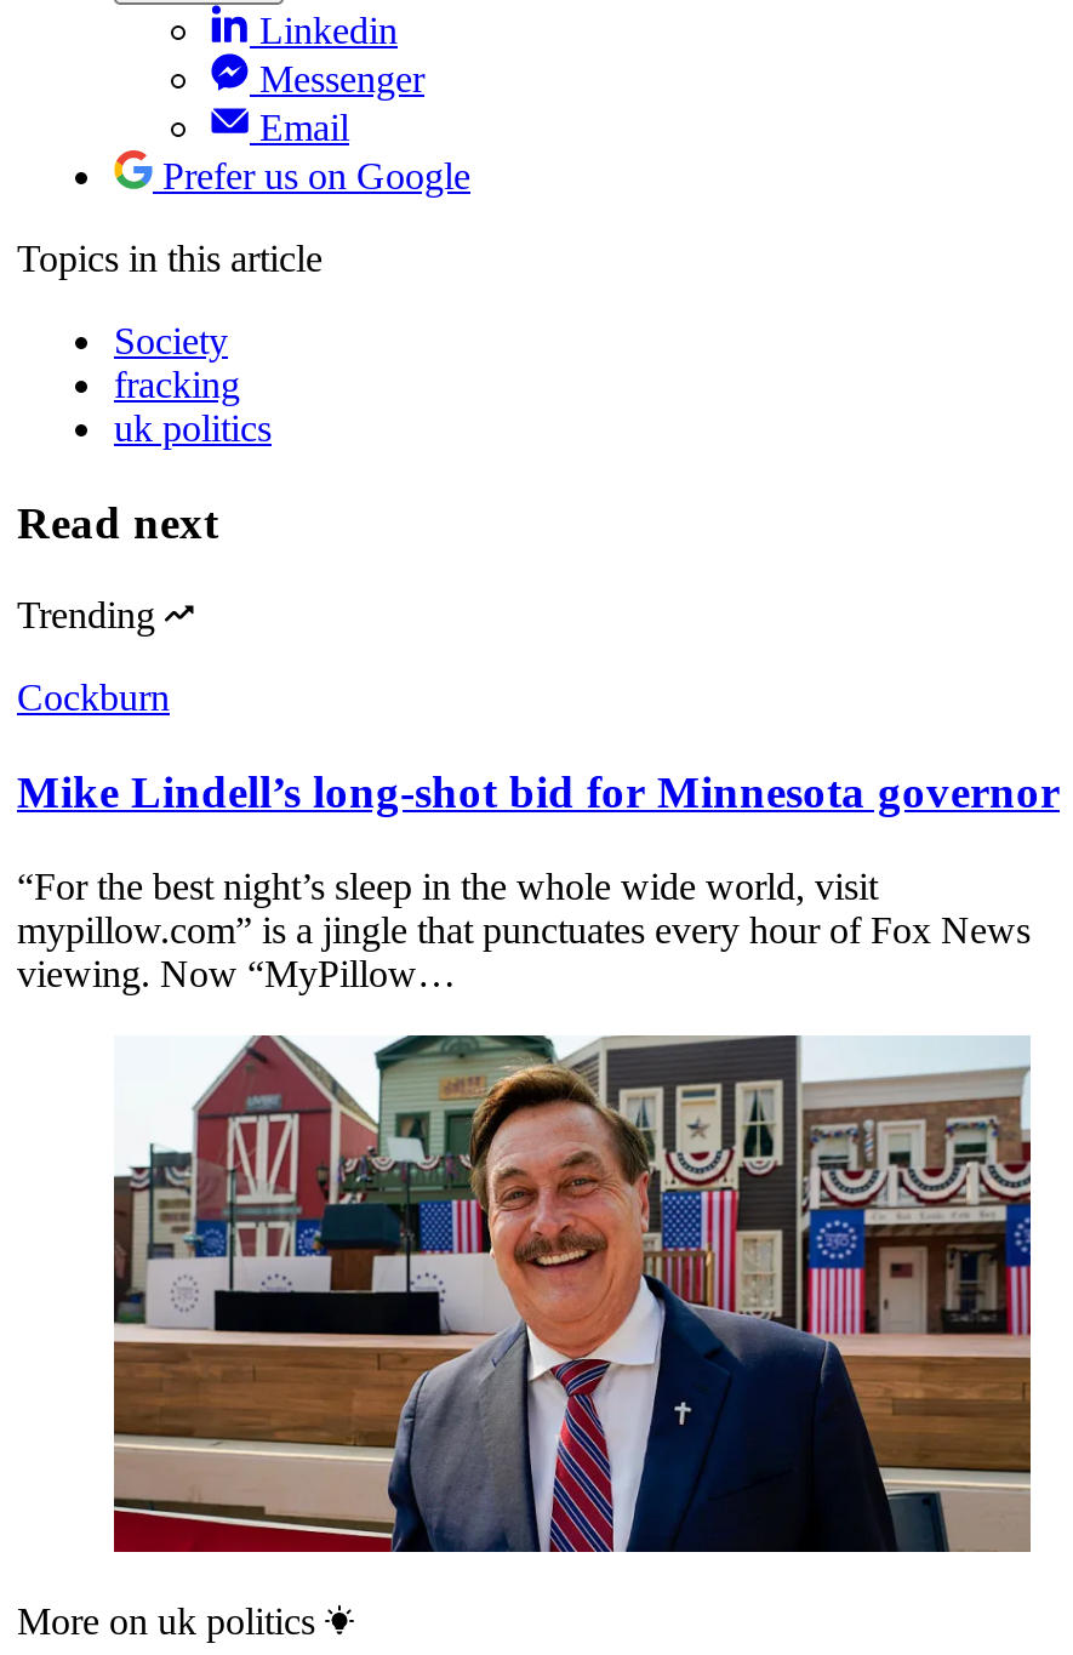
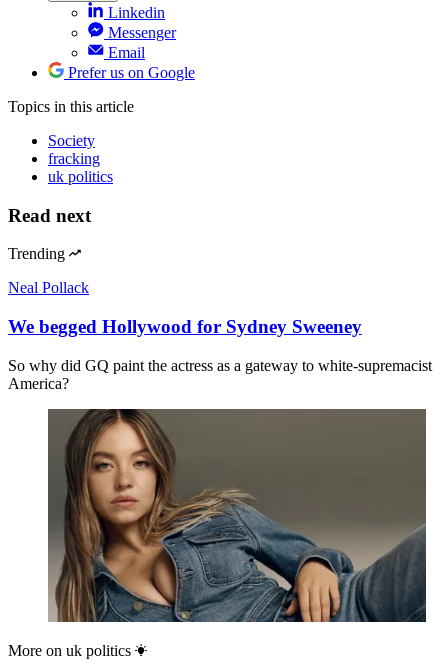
- Cockburn
+ Neal Pollack

- Mike Lindell’s long-shot bid for Minnesota governor
+ We begged Hollywood for Sydney Sweeney

- “For the best night’s sleep in the whole wide world, visit
- mypillow.com” is a jingle that punctuates every hour of Fox News
- viewing. Now “MyPillow…
+ So why did GQ paint the actress as a gateway to white-supremacist
+ America?

- [image]
+ [image]
